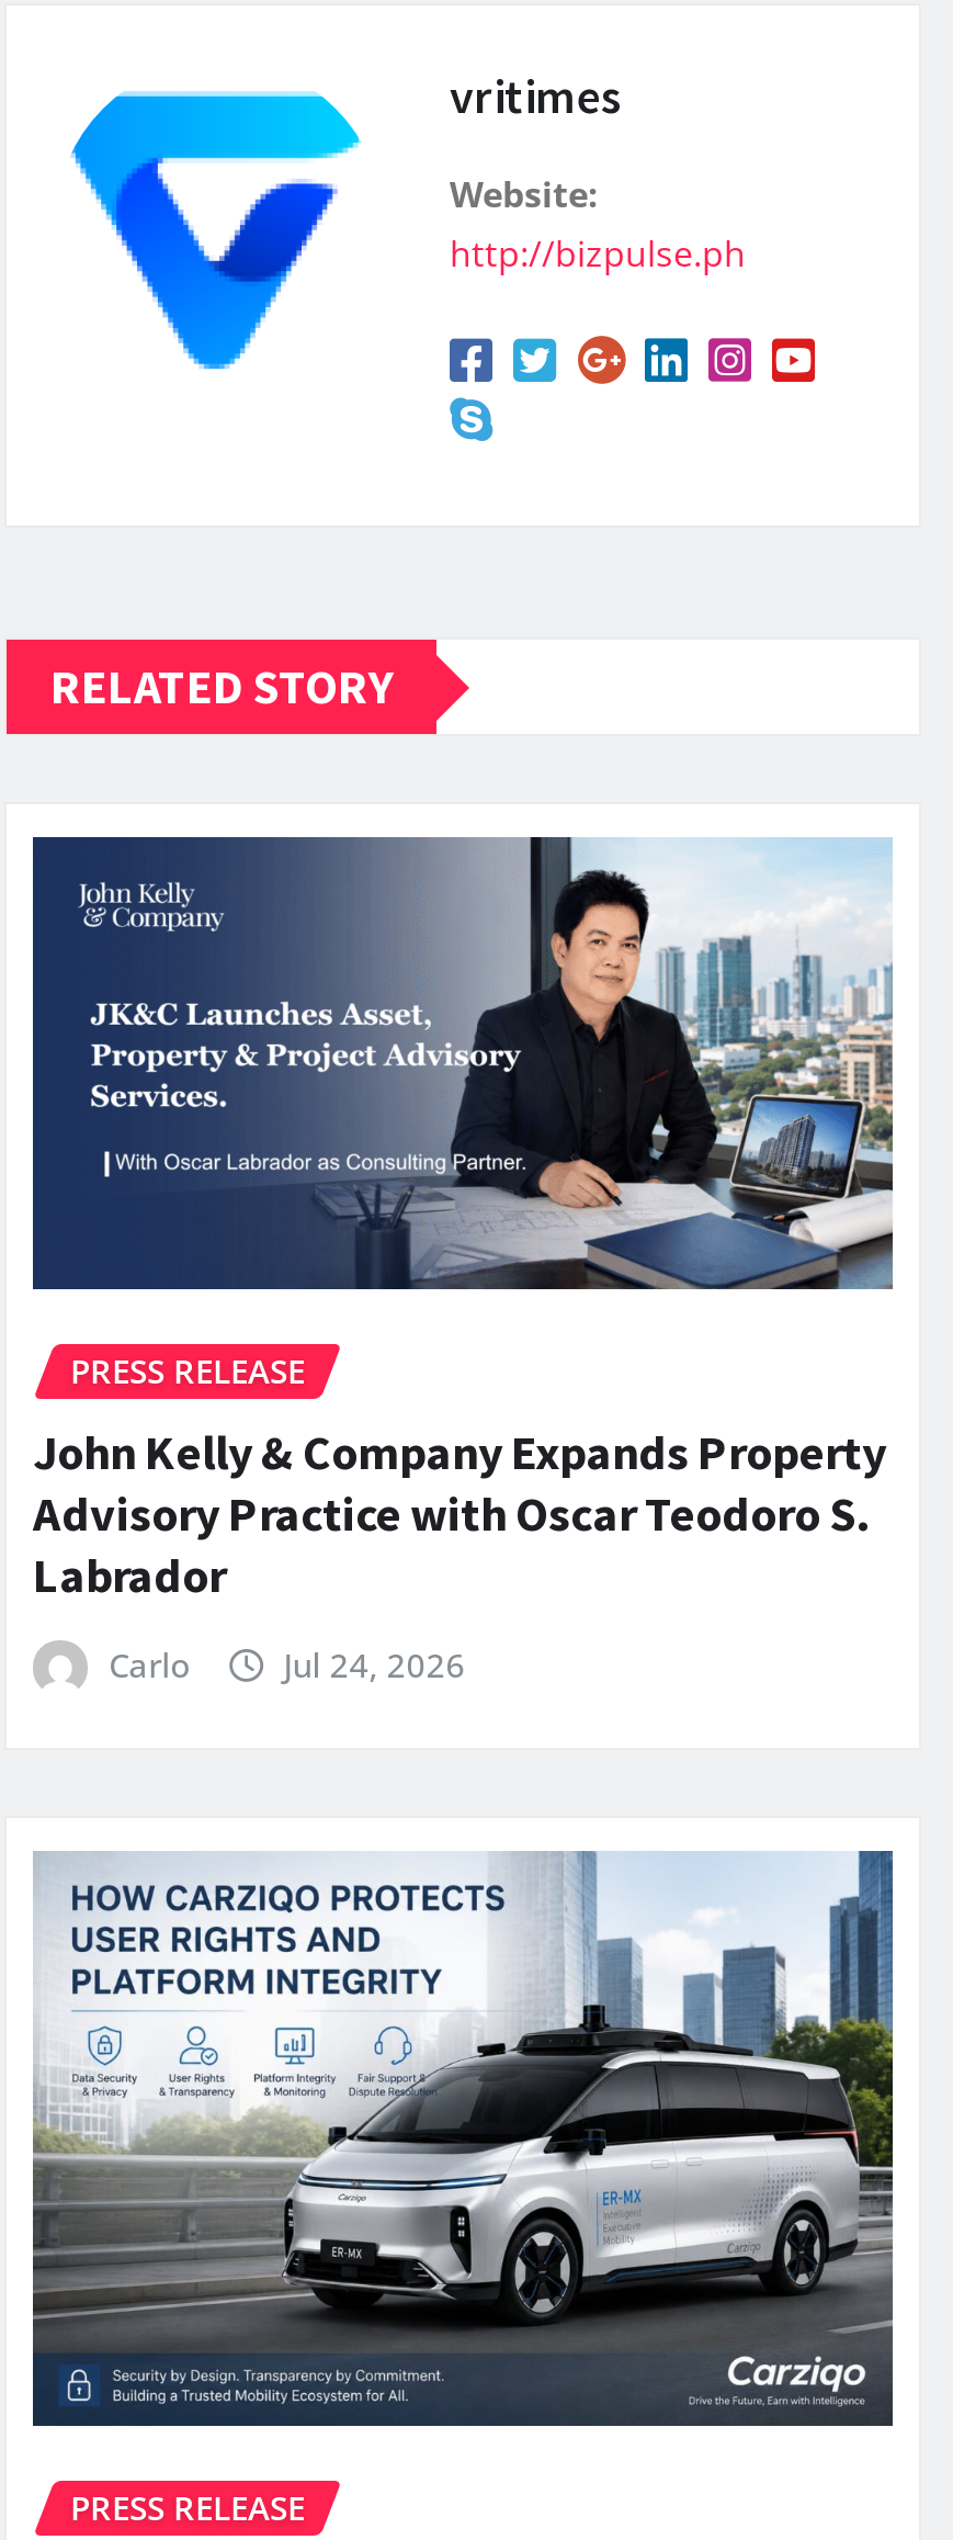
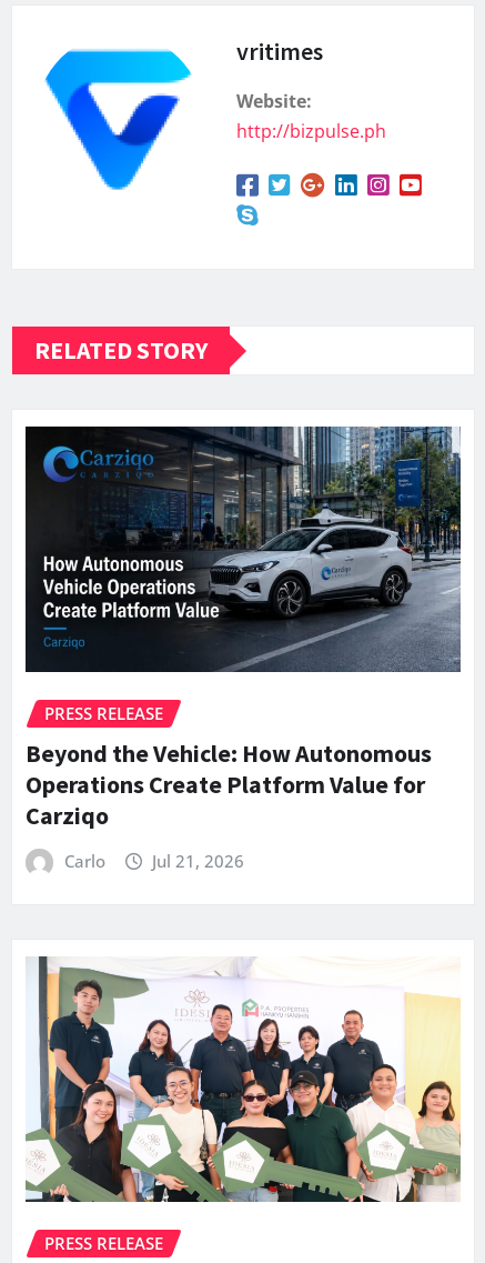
- [image]
+ [image]

- John Kelly & Company Expands Property
- Advisory Practice with Oscar Teodoro S.
- Labrador
+ Beyond the Vehicle: How Autonomous
+ Operations Create Platform Value for
+ Carziqo

- Jul 24, 2026
+ Jul 21, 2026

- [image]
+ [image]
